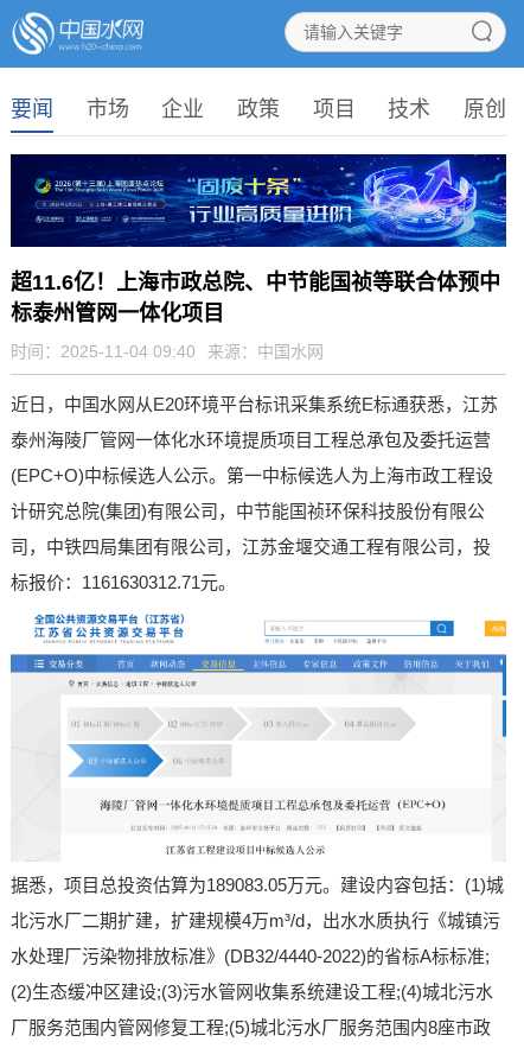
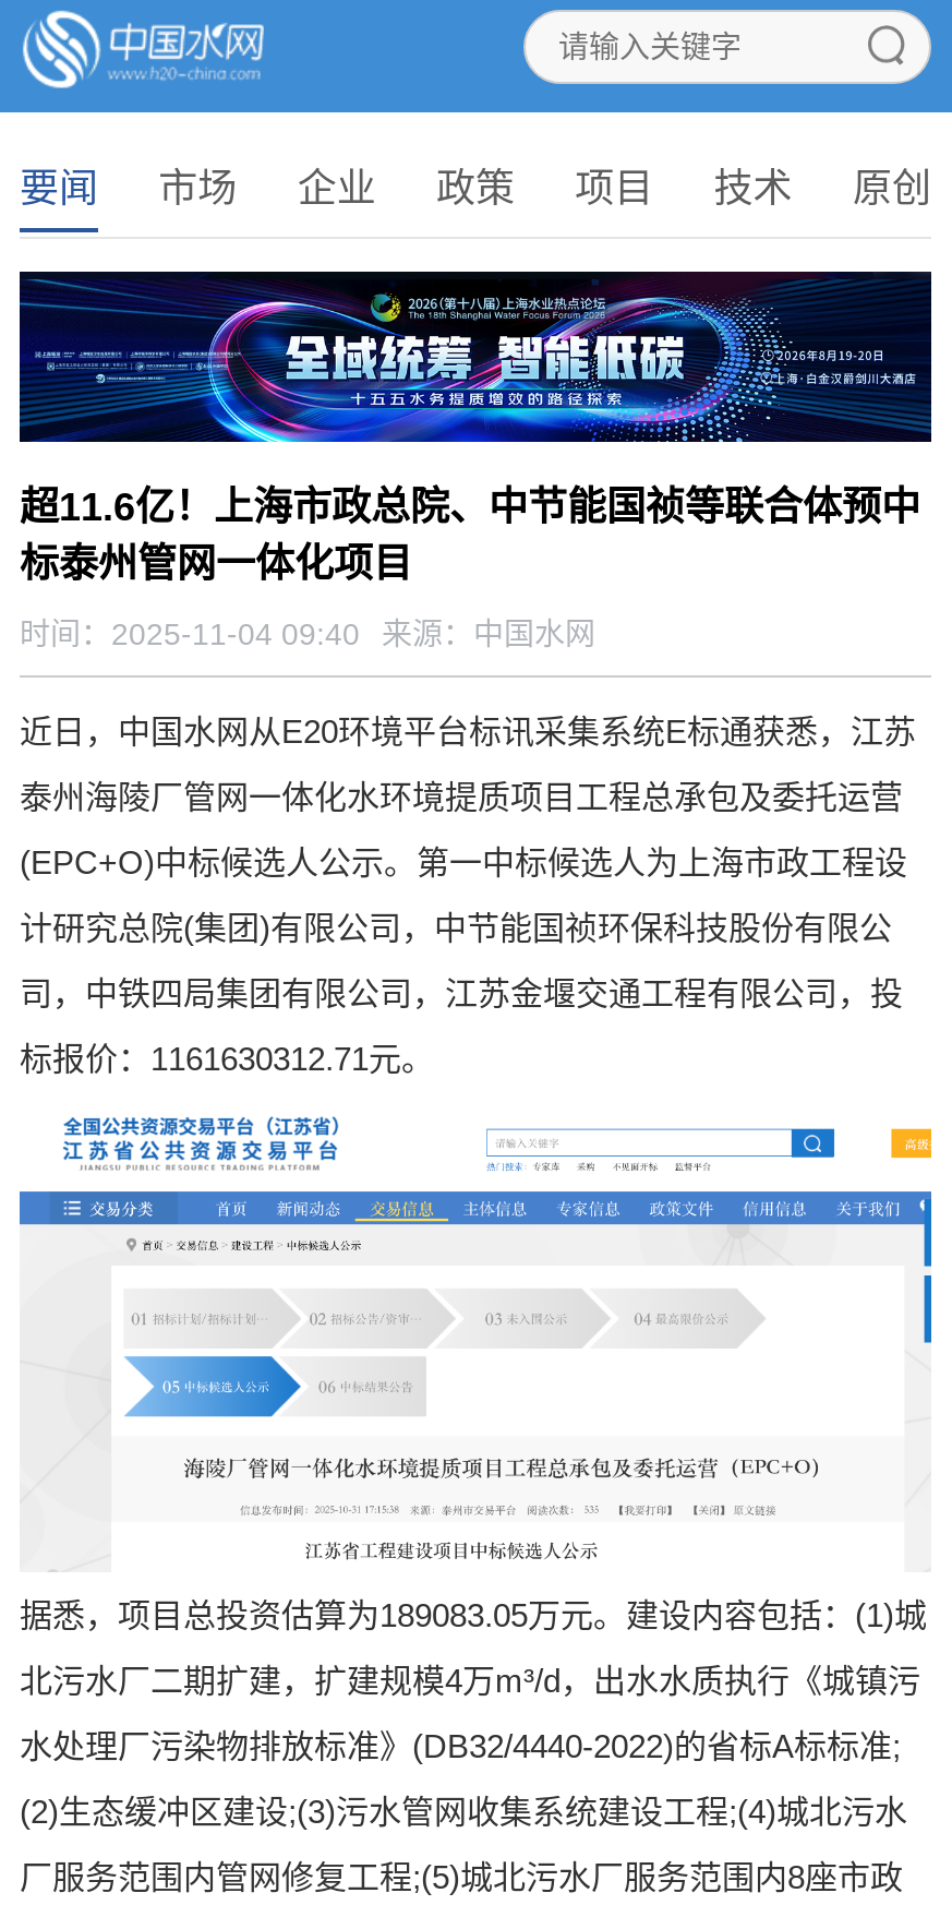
- [image]
+ [image]
